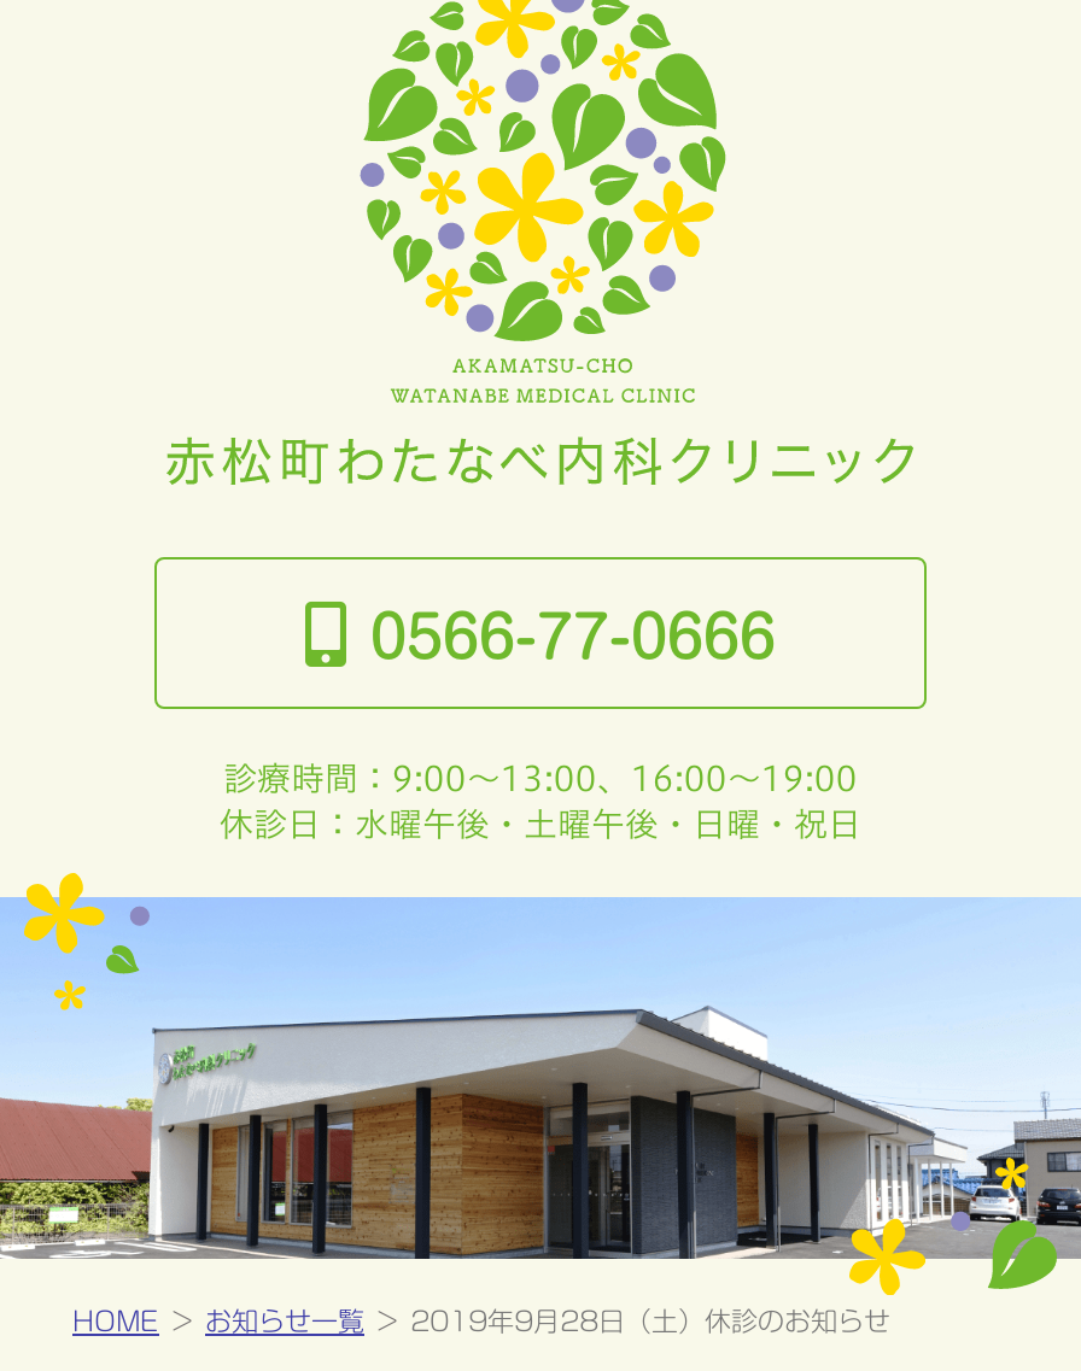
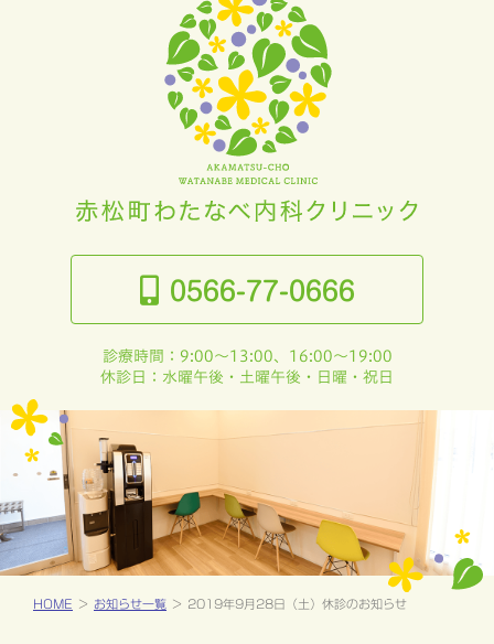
- [image]
+ [image]
